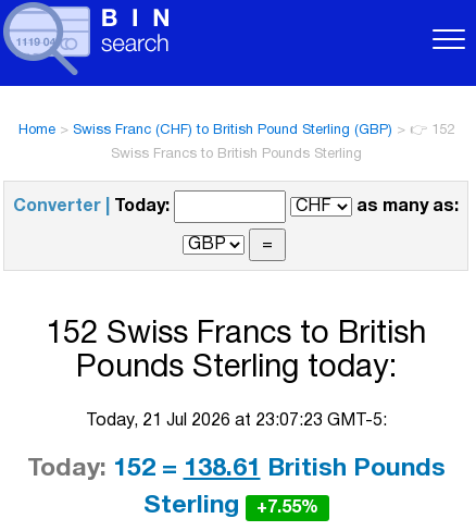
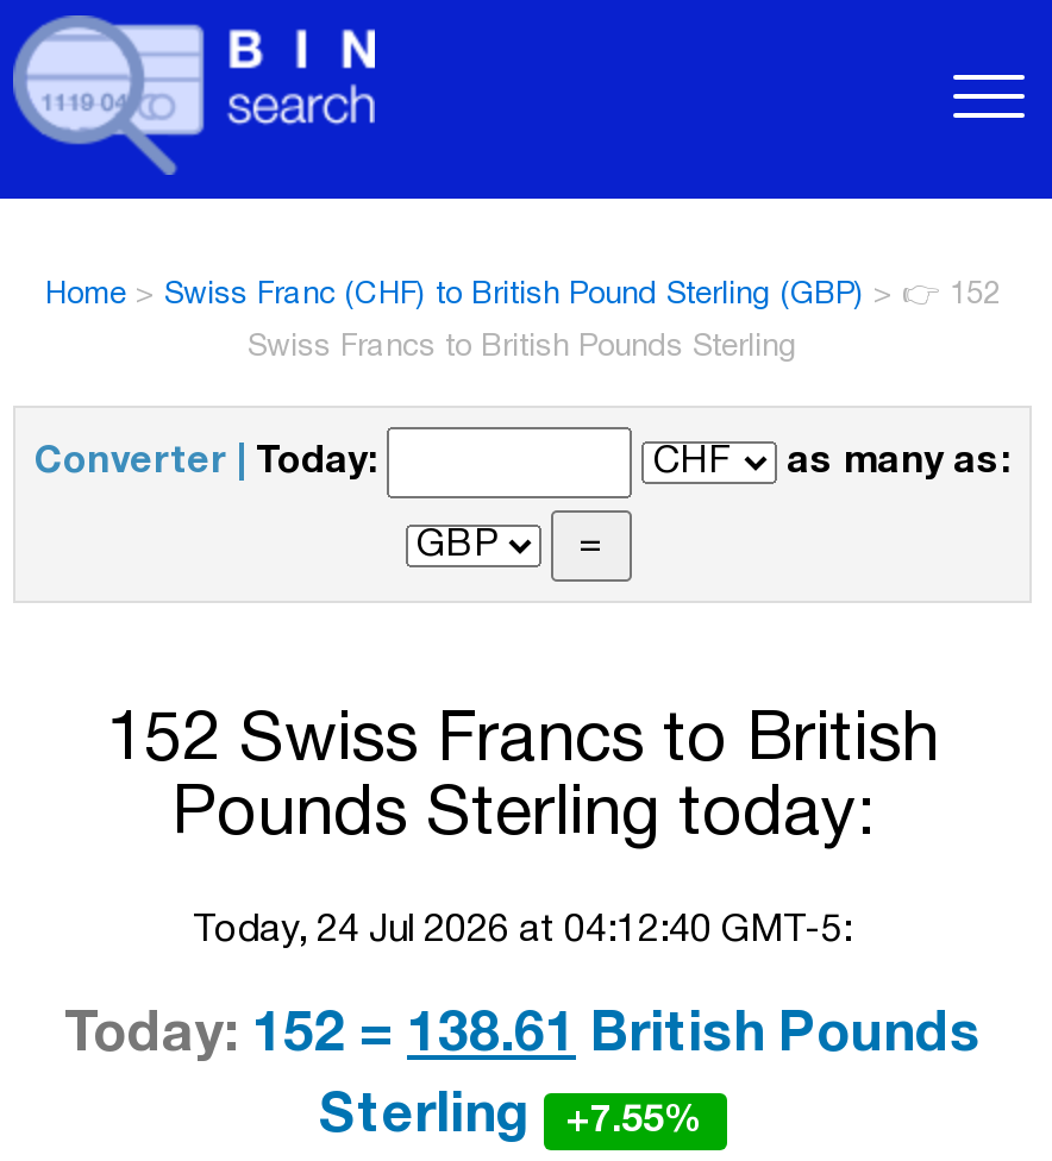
- Today, 21 Jul 2026 at 23:07:23 GMT-5:
+ Today, 24 Jul 2026 at 04:12:40 GMT-5:
